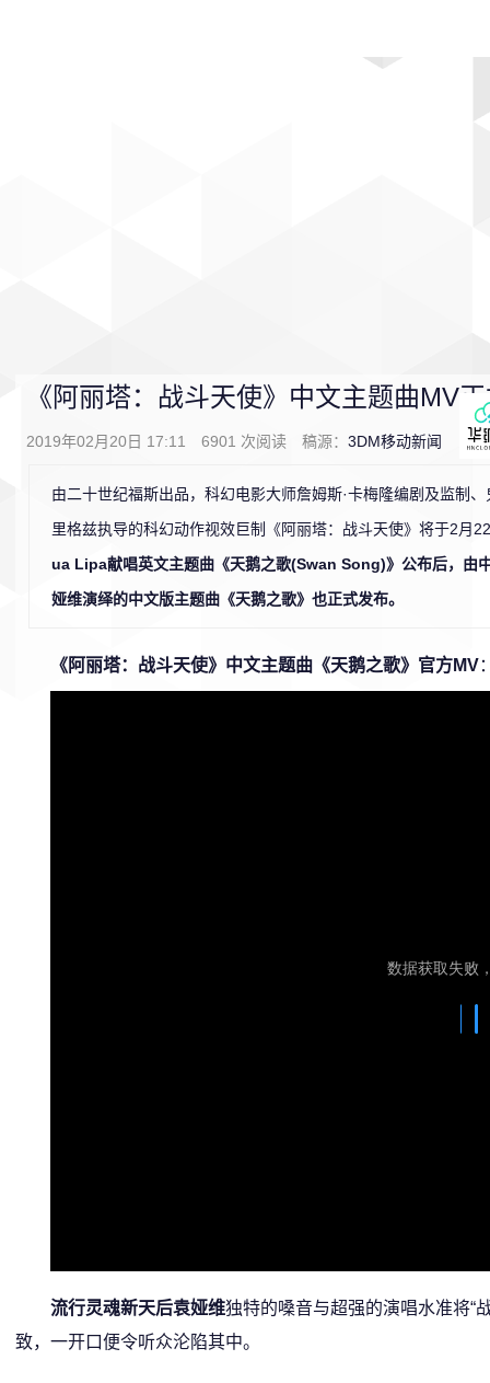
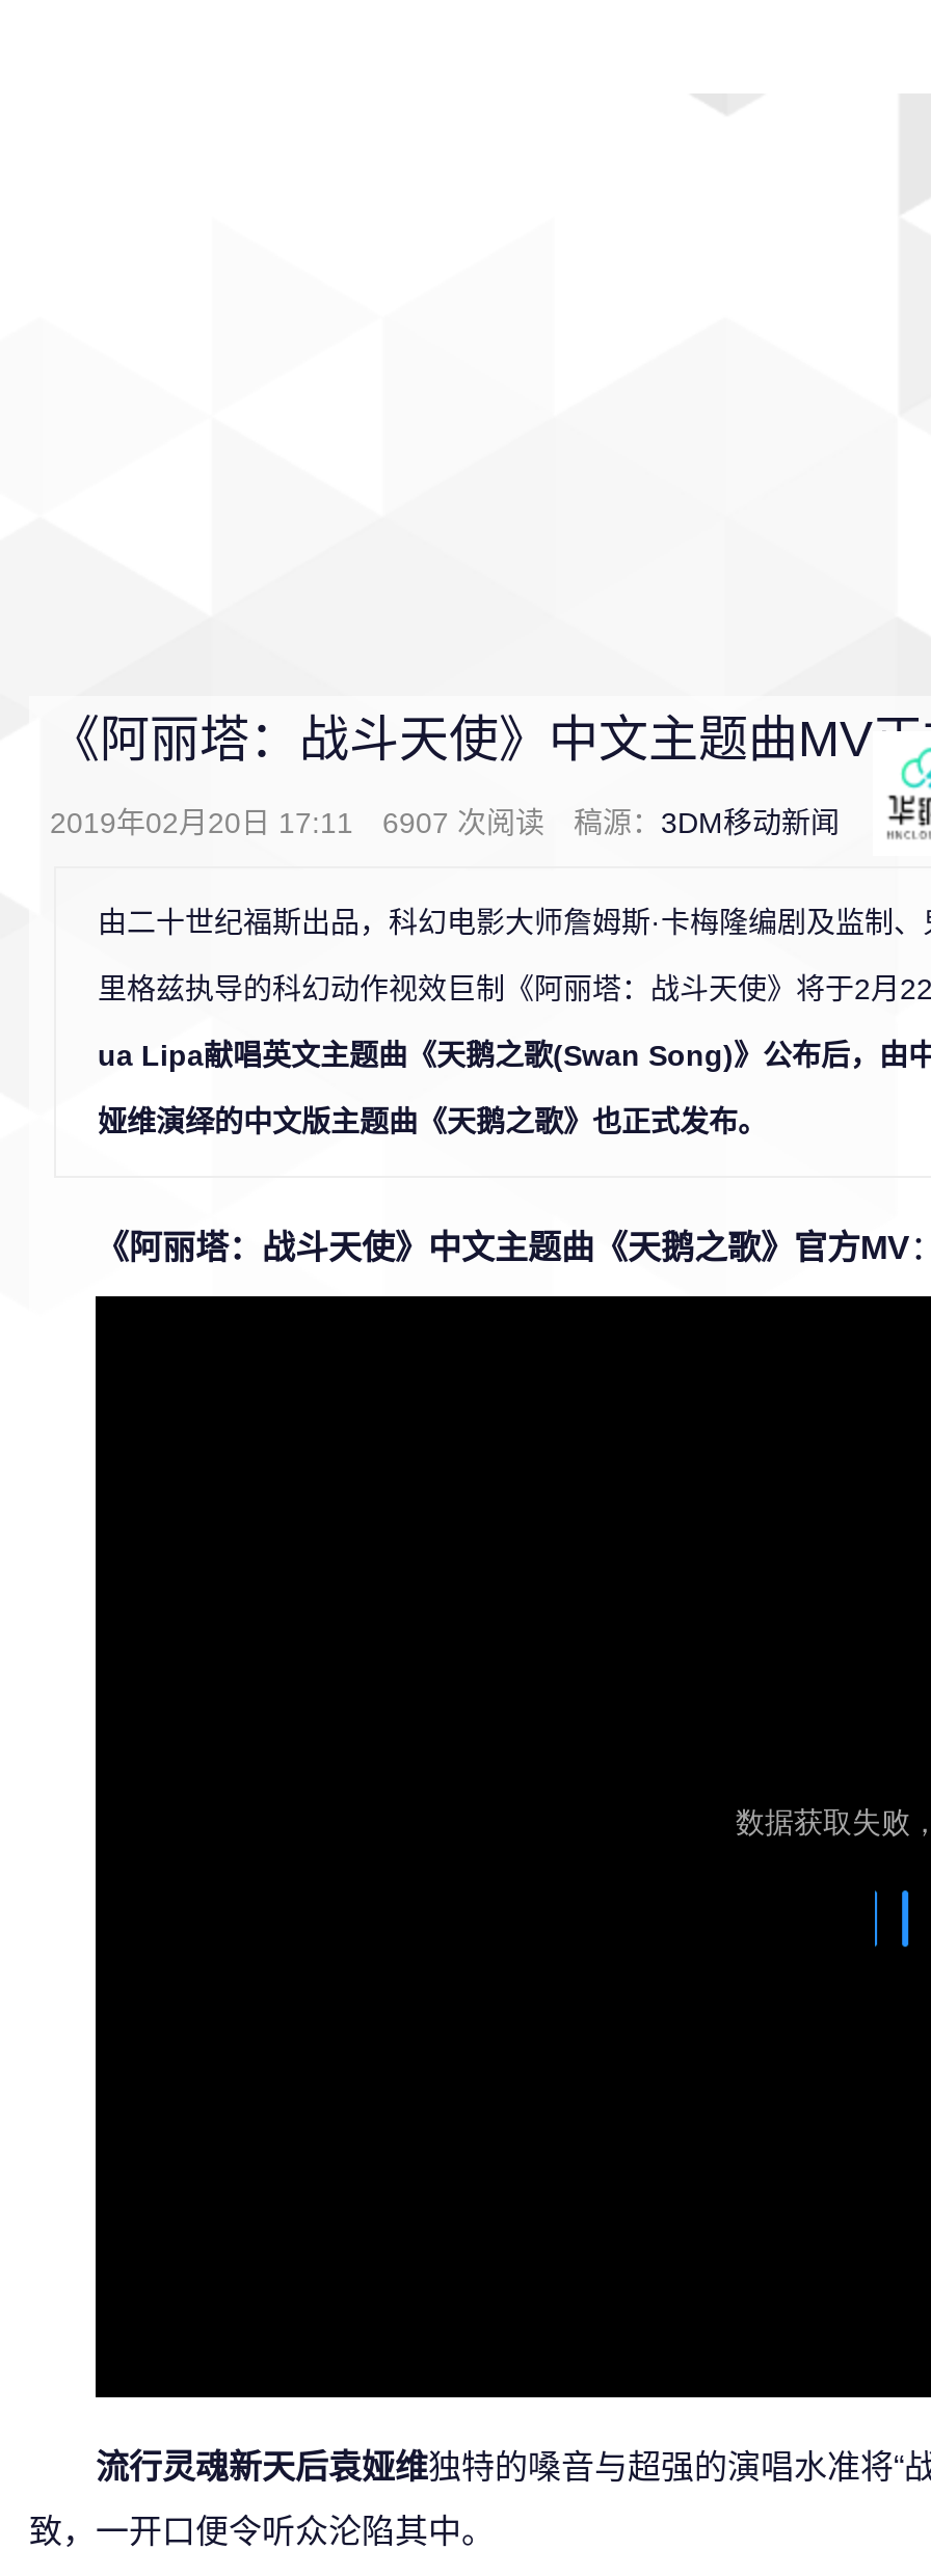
- 2019年02月20日 17:11 6901次阅读 稿源：3DM移动新闻
+ 2019年02月20日 17:11 6907次阅读 稿源：3DM移动新闻
